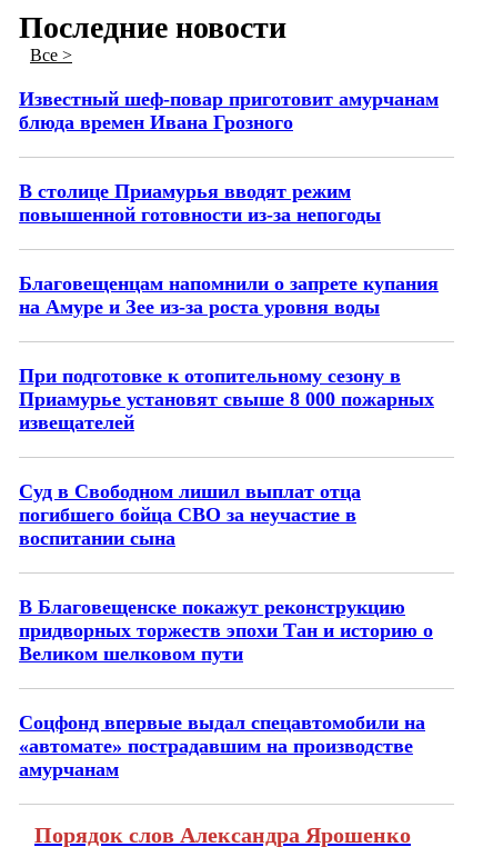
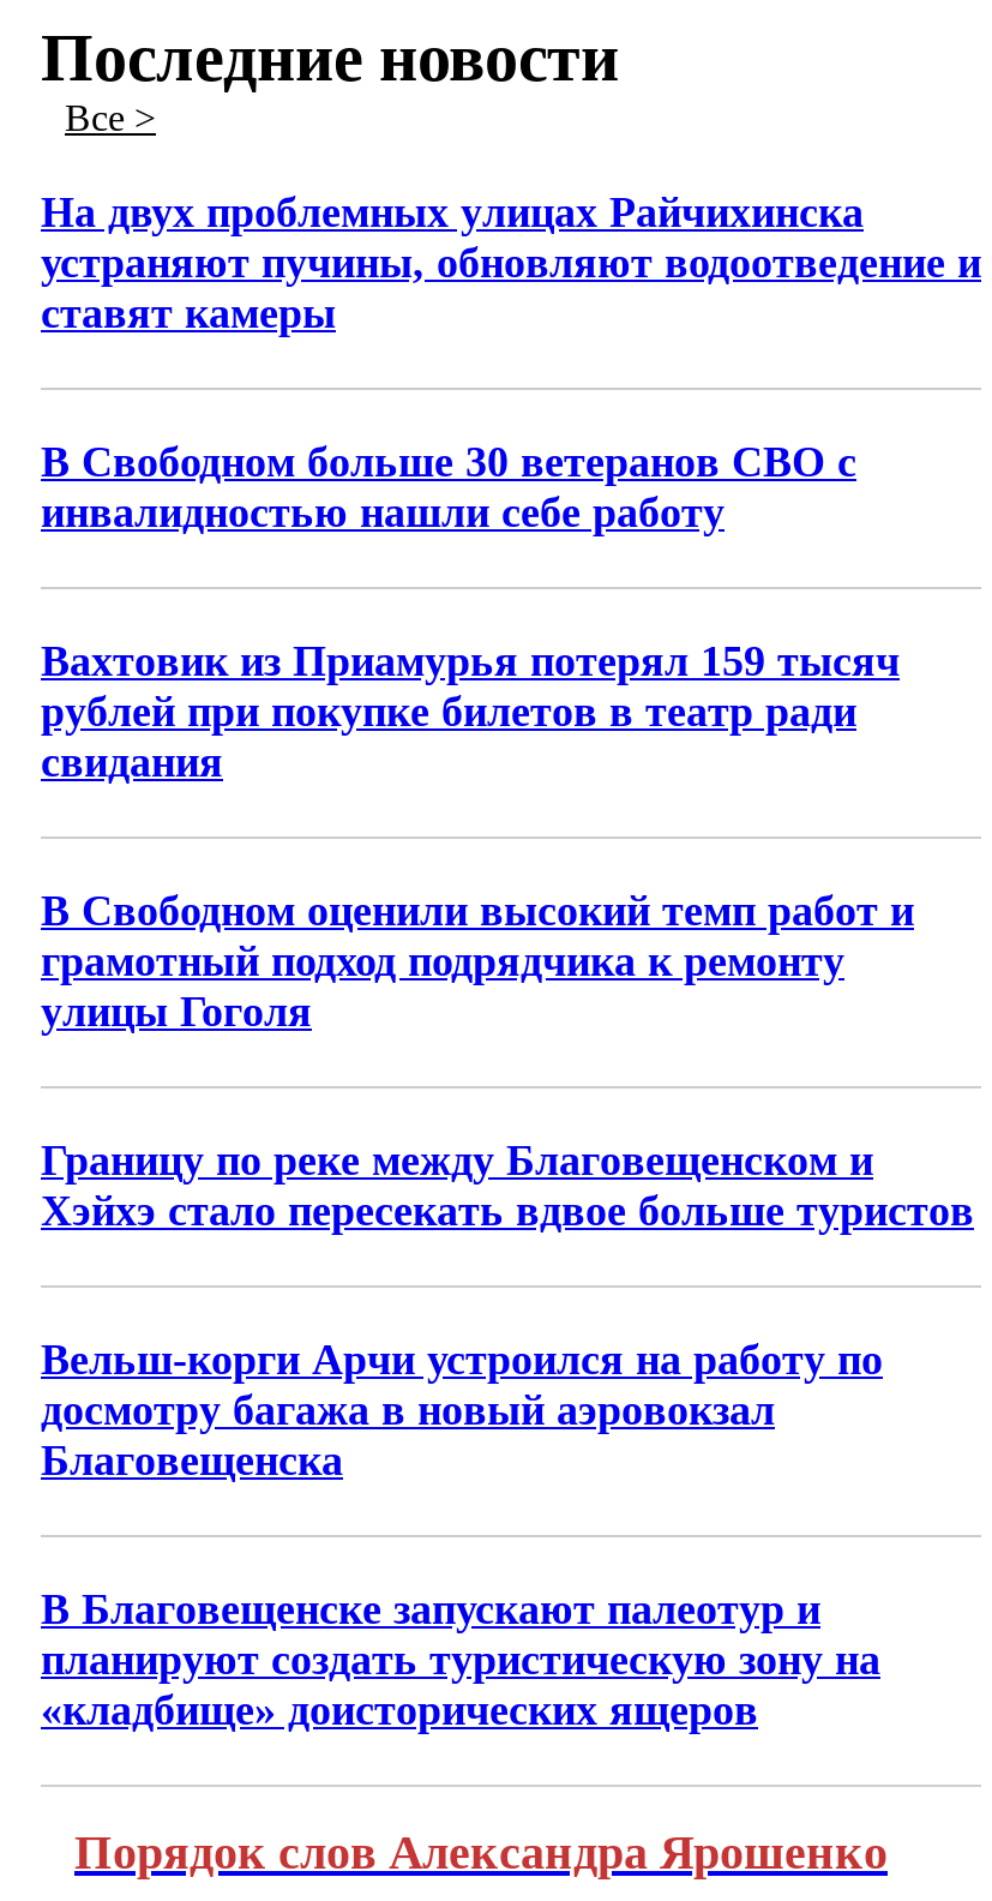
- Известный шеф-повар приготовит амурчанам
- блюда времен Ивана Грозного
+ На двух проблемных улицах Райчихинска
+ устраняют пучины, обновляют водоотведение и
+ ставят камеры

- В столице Приамурья вводят режим
- повышенной готовности из-за непогоды
+ В Свободном больше 30 ветеранов СВО с
+ инвалидностью нашли себе работу

- Благовещенцам напомнили о запрете купания
- на Амуре и Зее из-за роста уровня воды
+ Вахтовик из Приамурья потерял 159 тысяч
+ рублей при покупке билетов в театр ради
+ свидания

- При подготовке к отопительному сезону в
- Приамурье установят свыше 8 000 пожарных
- извещателей
+ В Свободном оценили высокий темп работ и
+ грамотный подход подрядчика к ремонту
+ улицы Гоголя

- Суд в Свободном лишил выплат отца
- погибшего бойца СВО за неучастие в
- воспитании сына
+ Границу по реке между Благовещенском и
+ Хэйхэ стало пересекать вдвое больше туристов

- В Благовещенске покажут реконструкцию
- придворных торжеств эпохи Тан и историю о
- Великом шелковом пути
+ Вельш-корги Арчи устроился на работу по
+ досмотру багажа в новый аэровокзал
+ Благовещенска

- Соцфонд впервые выдал спецавтомобили на
- «автомате» пострадавшим на производстве
- амурчанам
+ В Благовещенске запускают палеотур и
+ планируют создать туристическую зону на
+ «кладбище» доисторических ящеров
